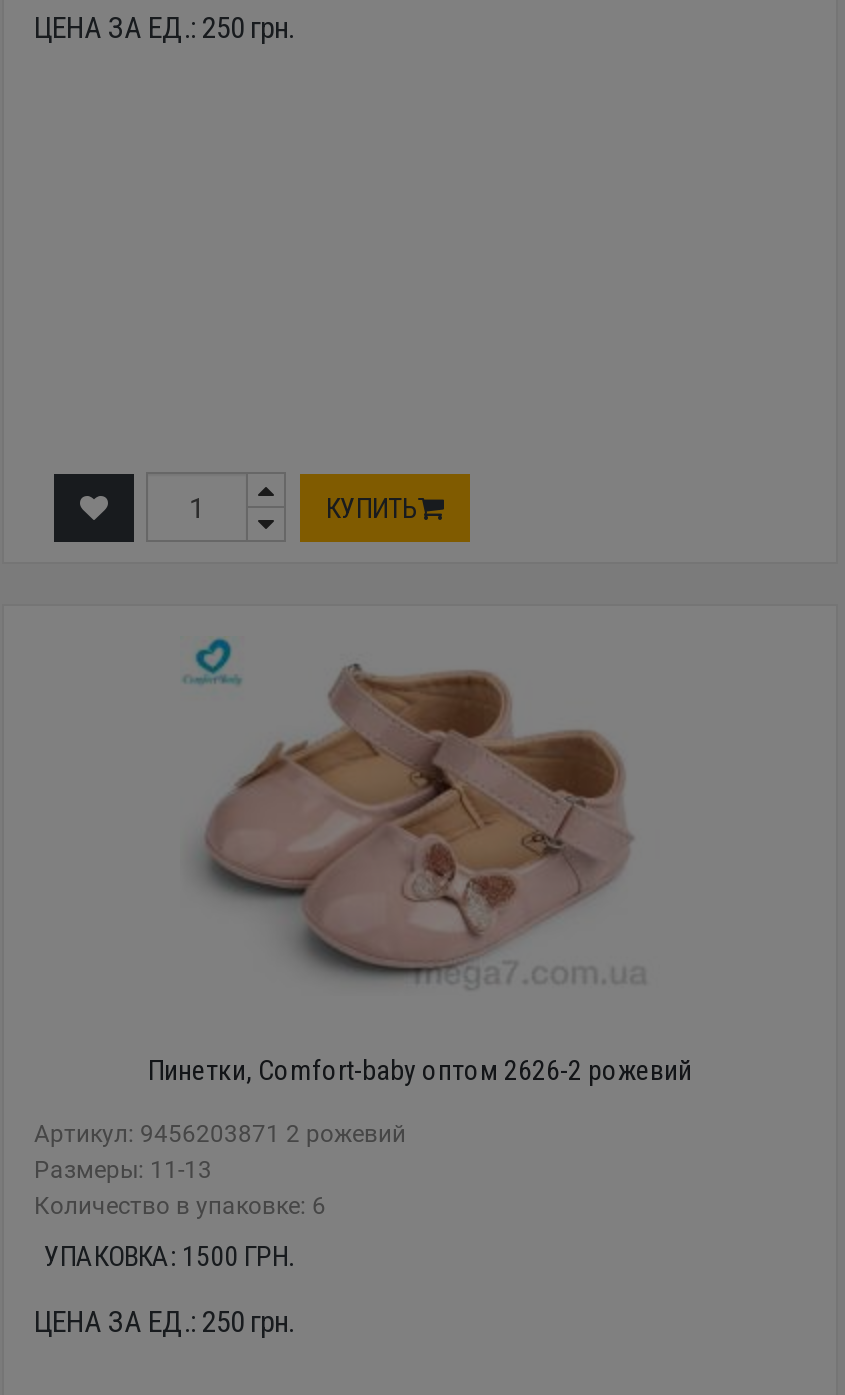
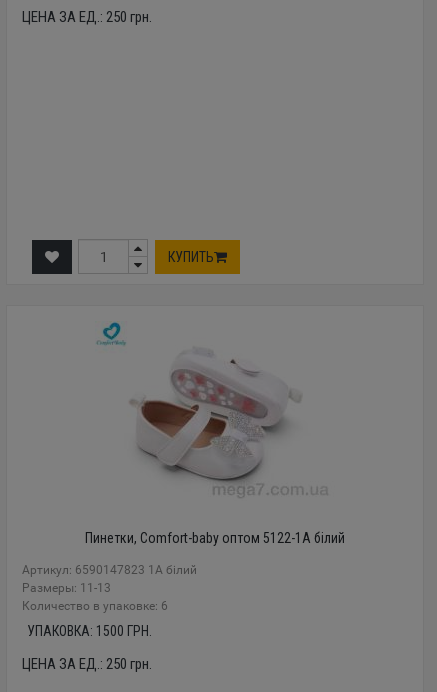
- [image]
- Пинетки, Comfort-baby оптом 2626-2 рожевий
+ [image]
+ Пинетки, Comfort-baby оптом 5122-1A білий

- Артикул: 9456203871 2 рожевий
+ Артикул: 6590147823 1A білий
